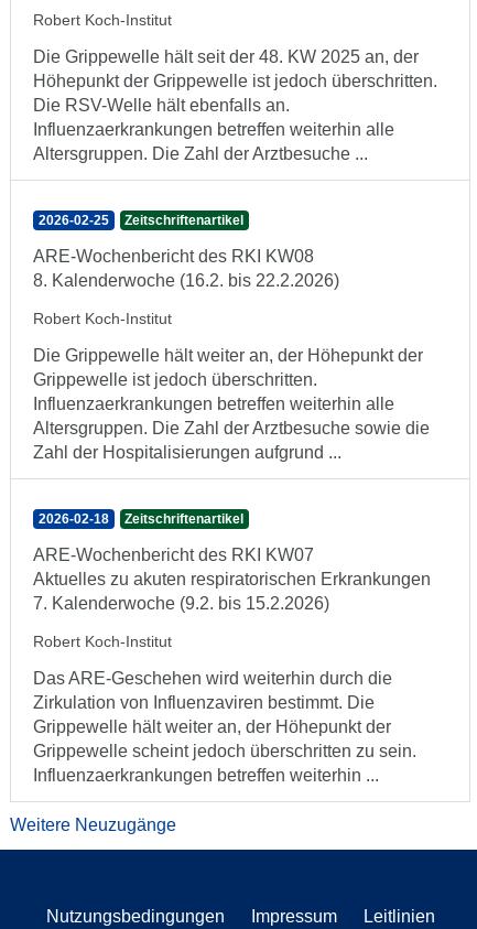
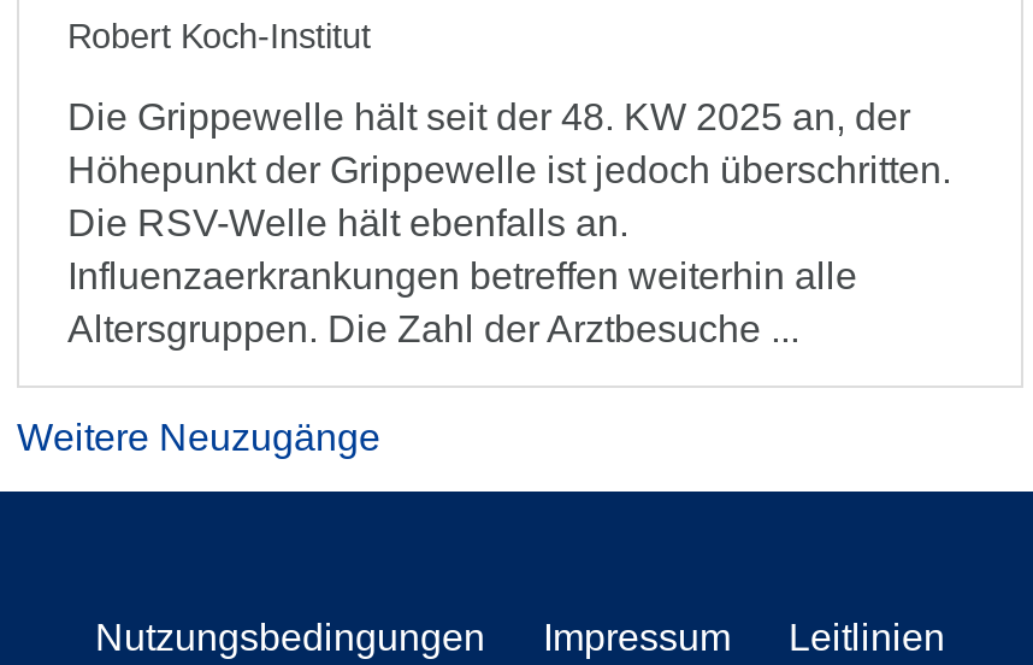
- 2026-02-25
- Zeitschriftenartikel
- ARE-Wochenbericht des RKI KW08
- 8. Kalenderwoche (16.2. bis 22.2.2026)
- Robert Koch-Institut
- Die Grippewelle hält weiter an, der Höhepunkt der
- Grippewelle ist jedoch überschritten.
- Influenzaerkrankungen betreffen weiterhin alle
- Altersgruppen. Die Zahl der Arztbesuche sowie die
- Zahl der Hospitalisierungen aufgrund ...

- 2026-02-18
- Zeitschriftenartikel
- ARE-Wochenbericht des RKI KW07
- Aktuelles zu akuten respiratorischen Erkrankungen
- 7. Kalenderwoche (9.2. bis 15.2.2026)
- Robert Koch-Institut
- Das ARE-Geschehen wird weiterhin durch die
- Zirkulation von Influenzaviren bestimmt. Die
- Grippewelle hält weiter an, der Höhepunkt der
- Grippewelle scheint jedoch überschritten zu sein.
- Influenzaerkrankungen betreffen weiterhin ...
